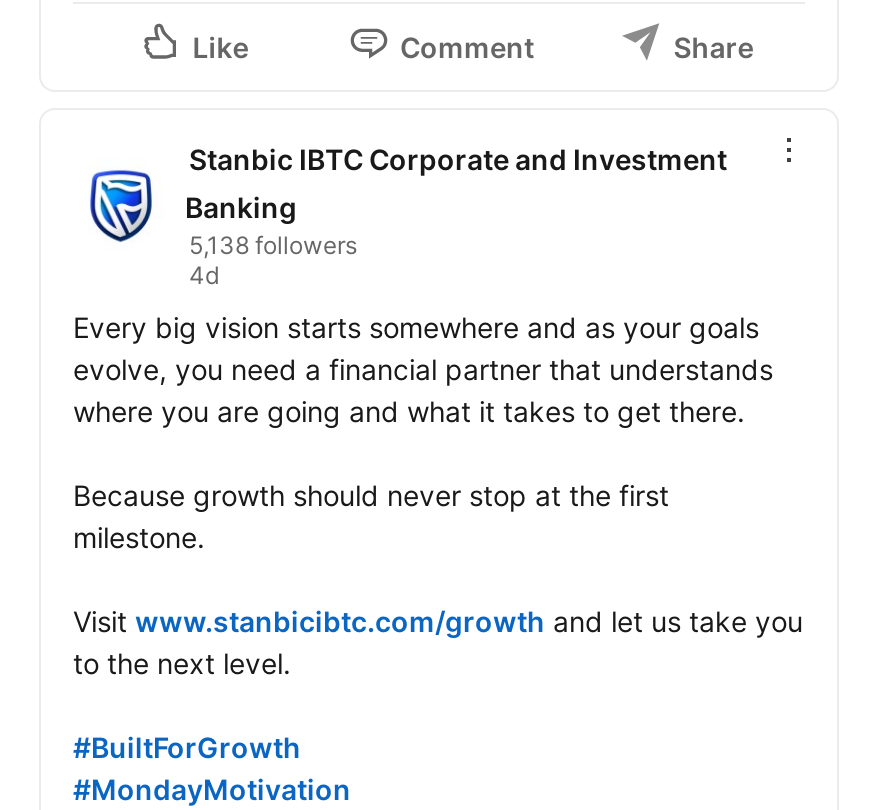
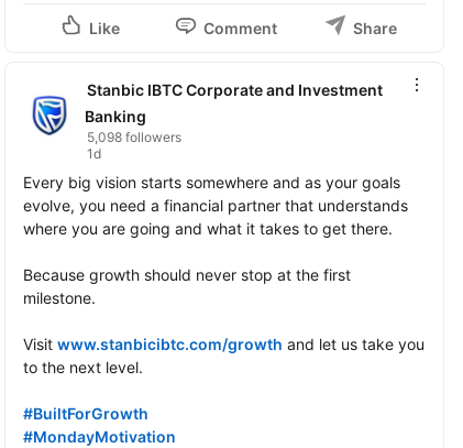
- 5,138 followers
- 4d
+ 5,098 followers
+ 1d
